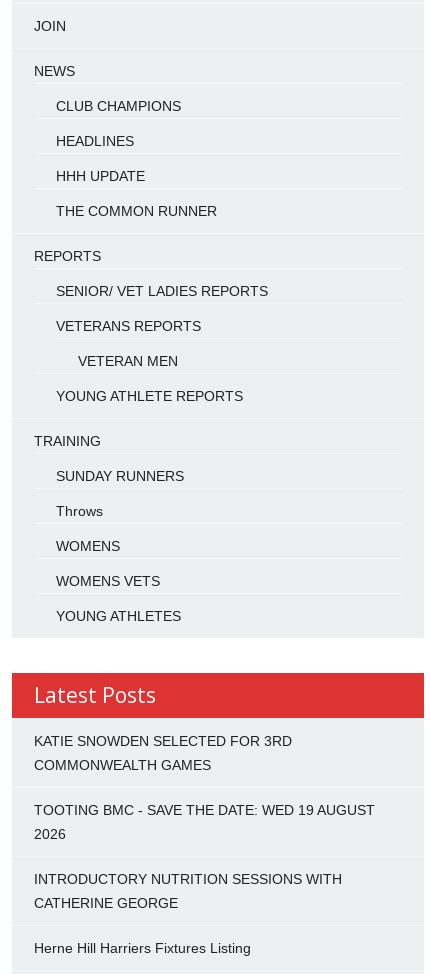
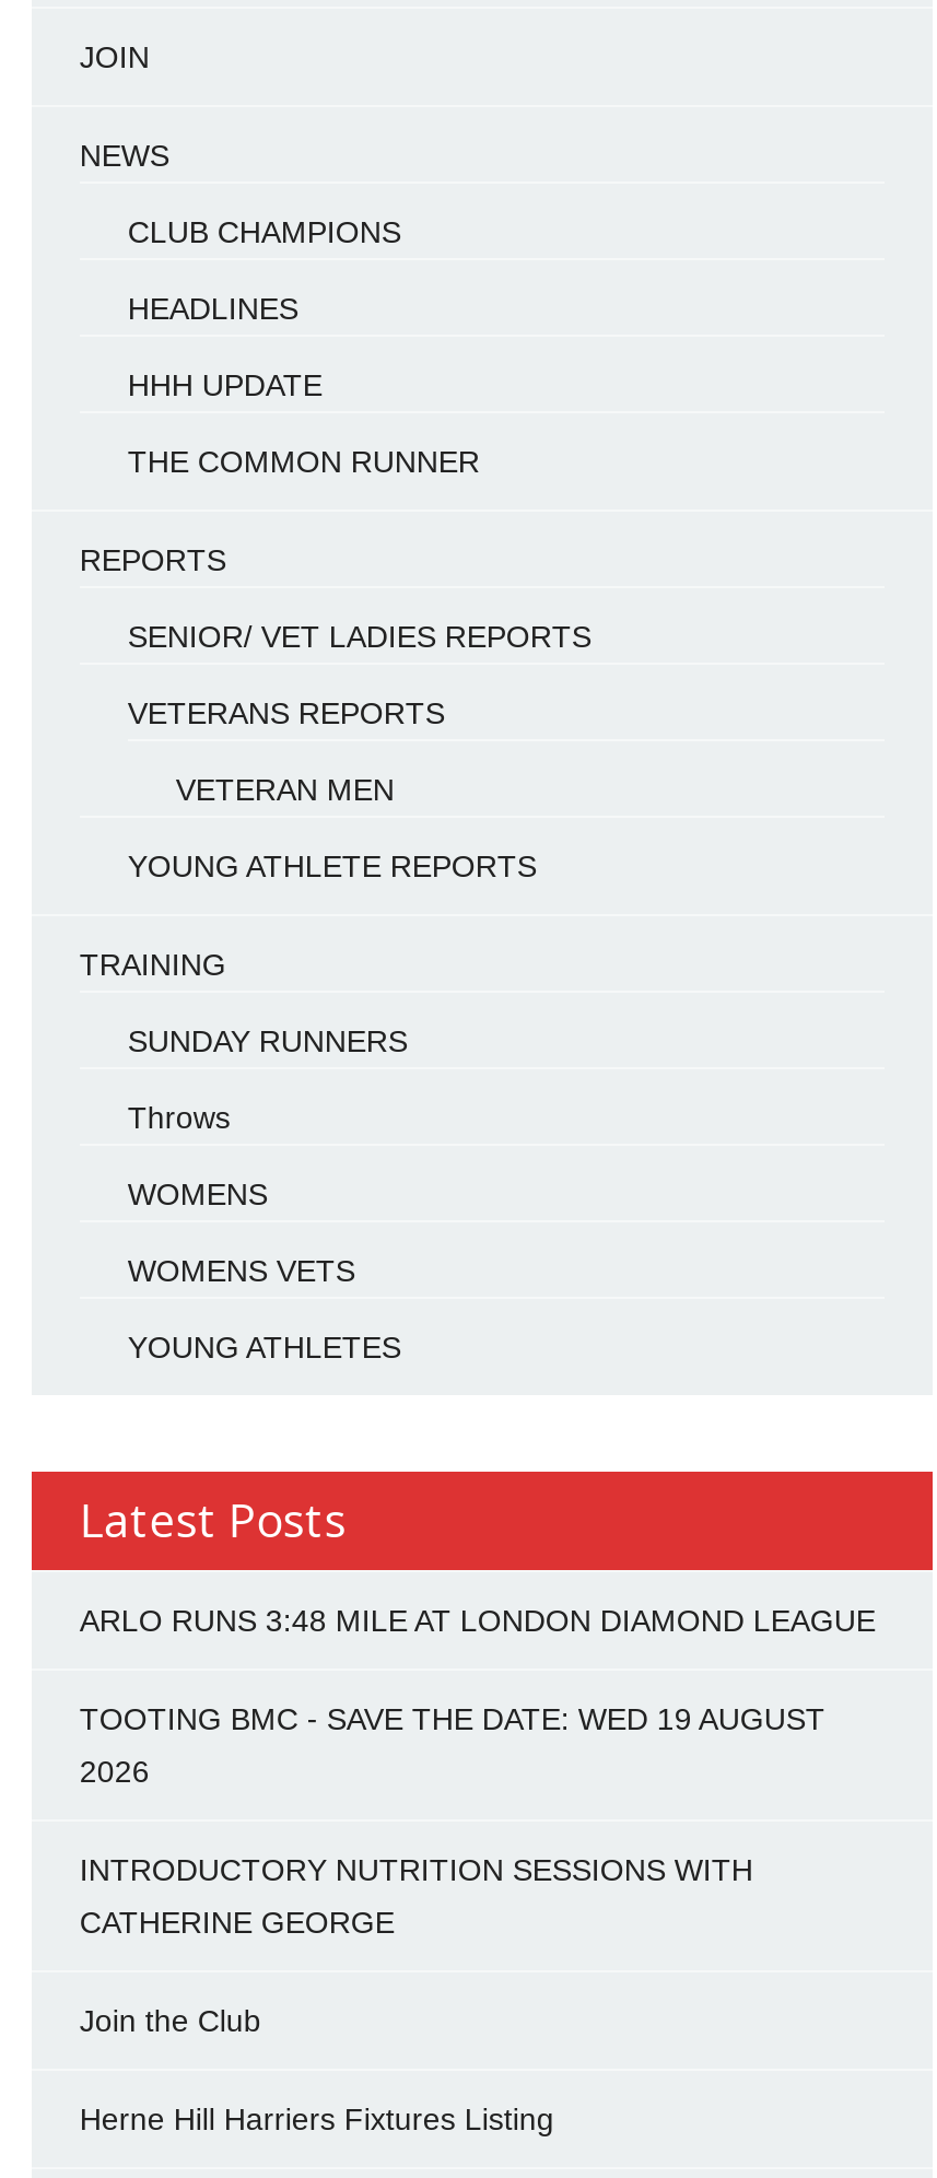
- KATIE SNOWDEN SELECTED FOR 3RD
- COMMONWEALTH GAMES
+ ARLO RUNS 3:48 MILE AT LONDON DIAMOND LEAGUE

moved up: TOOTING BMC - SAVE THE DATE: WED 19 AUGUST | 2026 | INTRODUCTORY NUTRITION SESSIONS WITH | CATHERINE GEORGE

+ Join the Club
